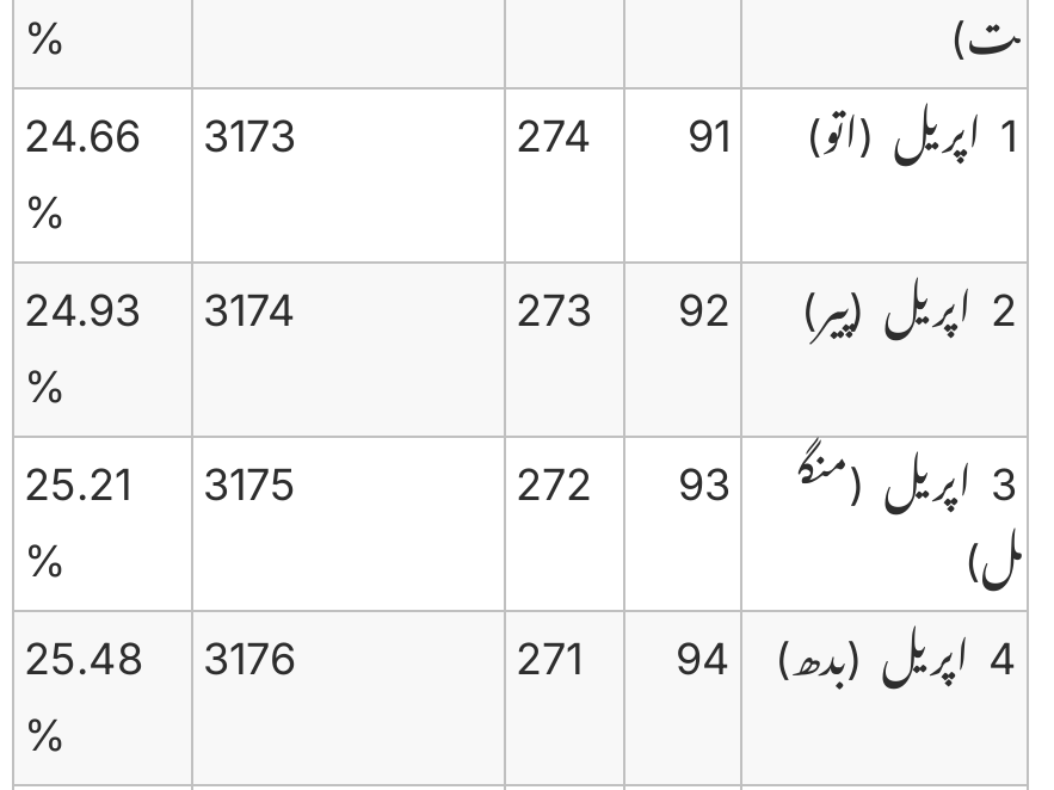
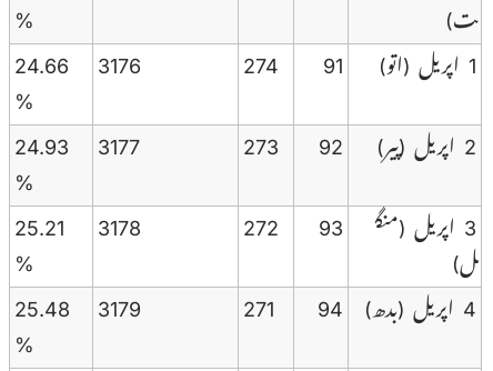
- 24.66 3173
+ 24.66 3176

- 24.93 3174
+ 24.93 3177

- 25.21 3175
+ 25.21 3178

- 25.48 3176
+ 25.48 3179
